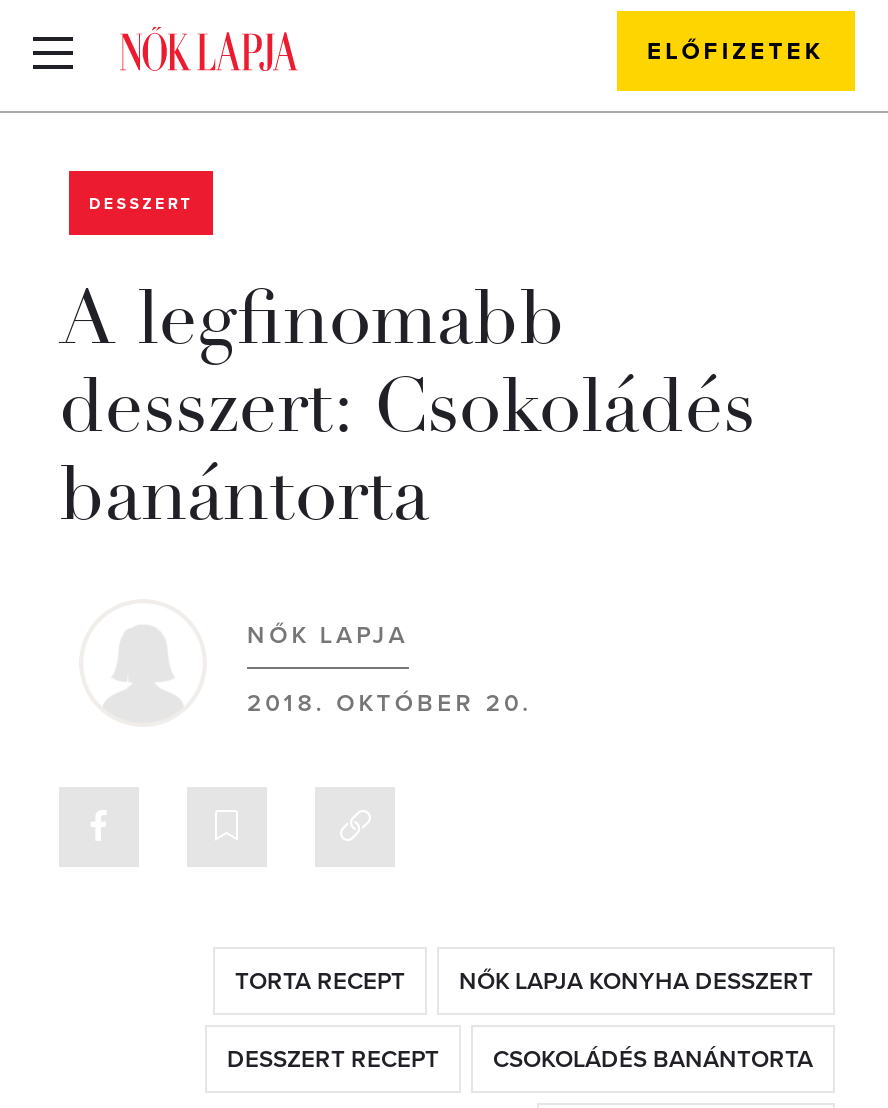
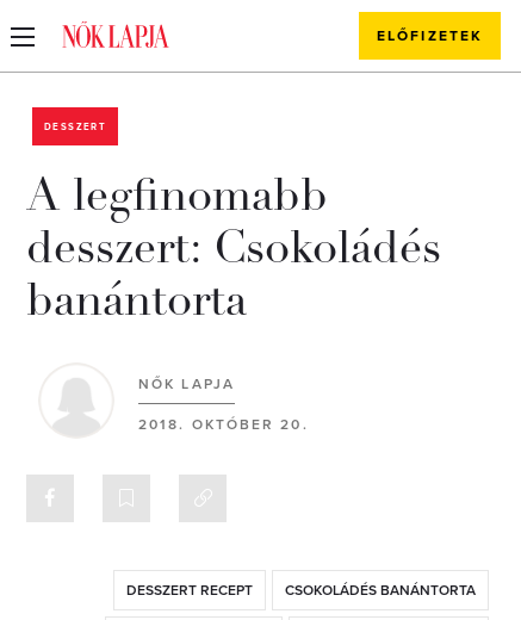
- TORTA RECEPT
- NŐK LAPJA KONYHA DESSZERT
